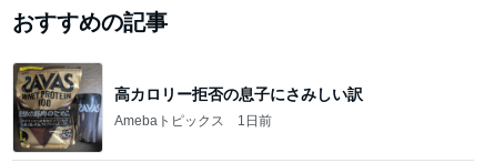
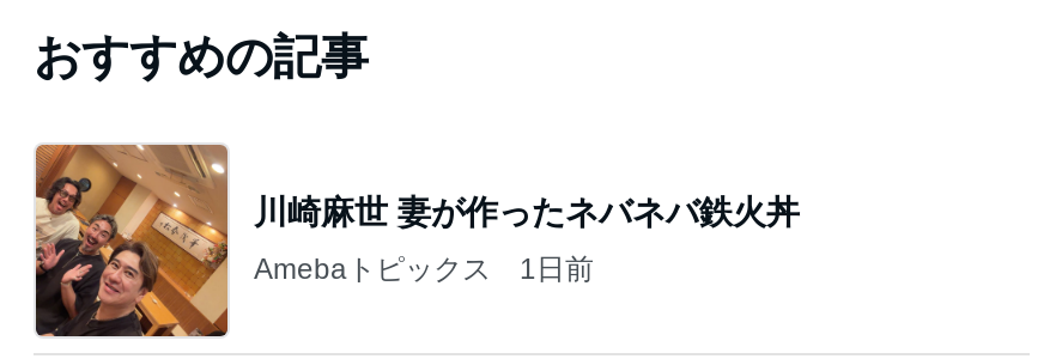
- [image]
- 高カロリー拒否の息子にさみしい訳
+ [image]
+ 川崎麻世 妻が作ったネバネバ鉄火丼
